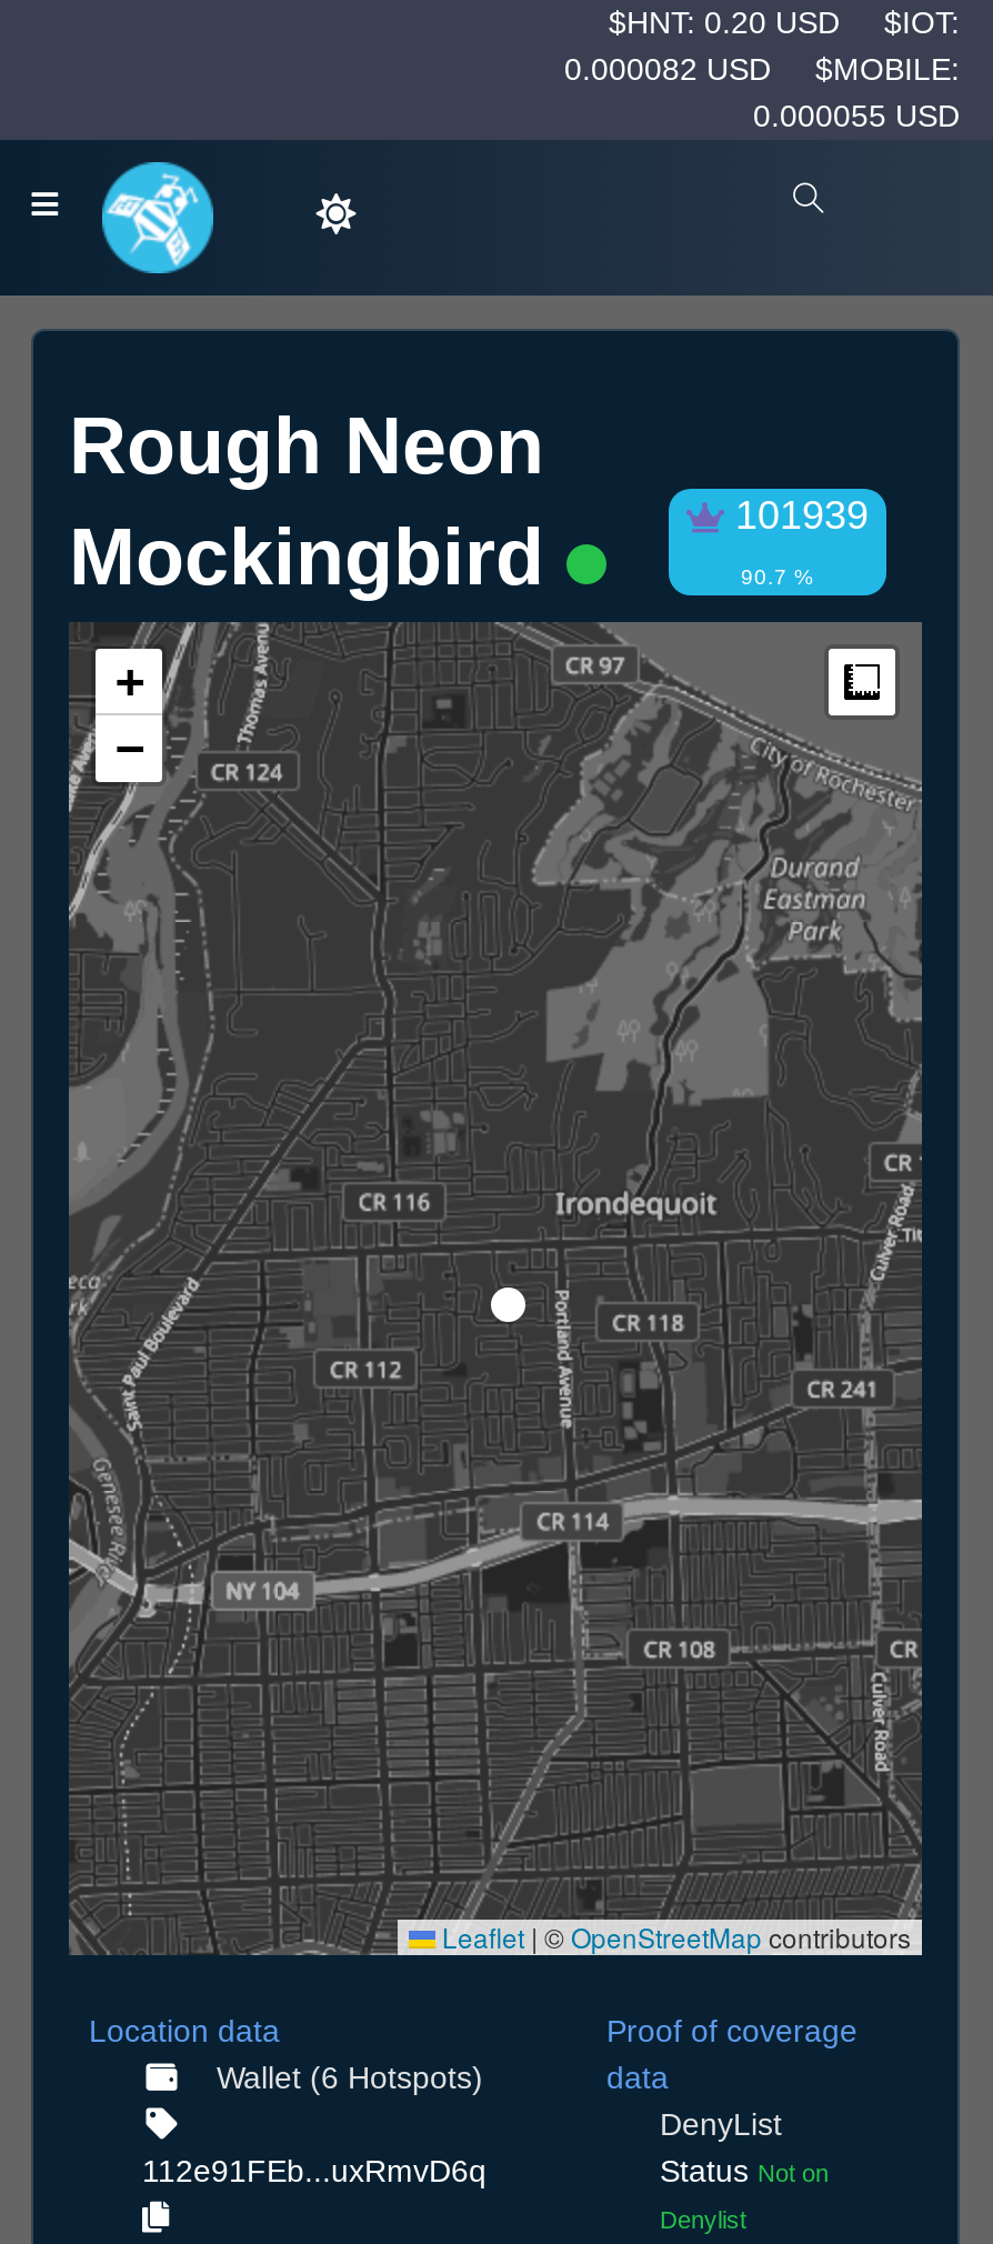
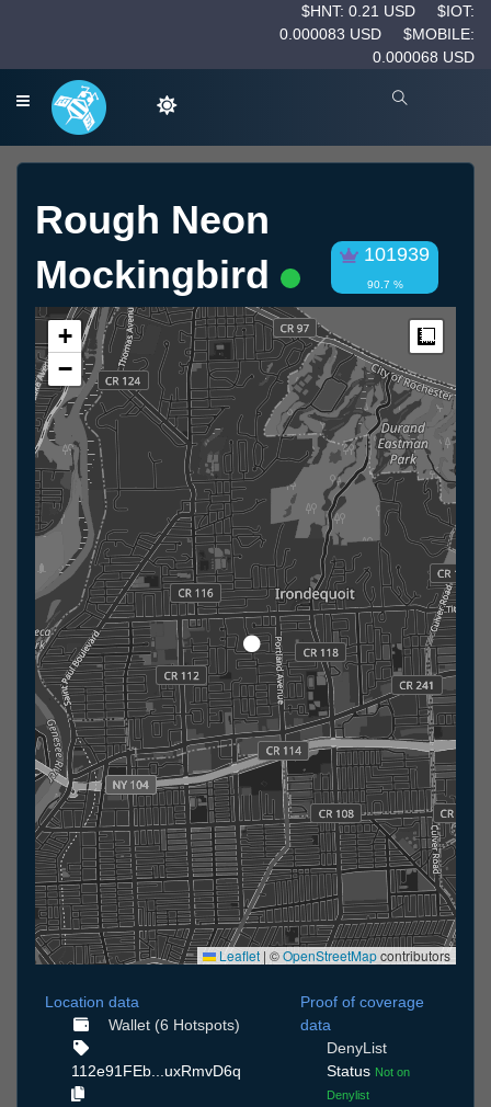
- $HNT: 0.20 USD $IOT:
+ $HNT: 0.21 USD $IOT:

- 0.000082 USD $MOBILE:
+ 0.000083 USD $MOBILE:

- 0.000055 USD
+ 0.000068 USD
